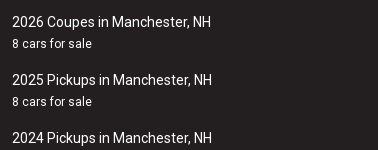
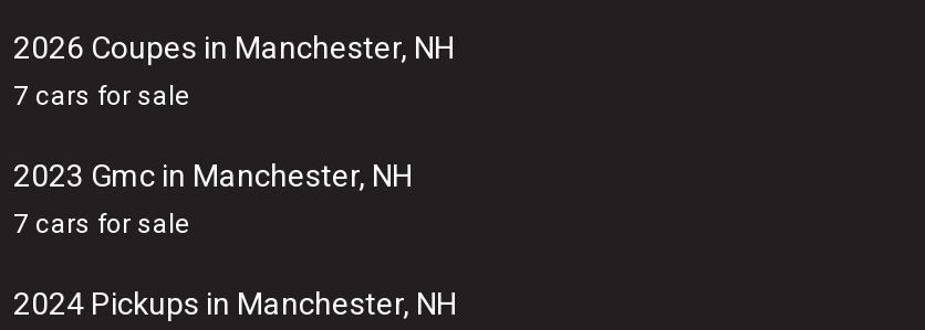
- 8 cars for sale
+ 7 cars for sale

- 2025 Pickups in Manchester, NH
+ 2023 Gmc in Manchester, NH

- 8 cars for sale
+ 7 cars for sale
